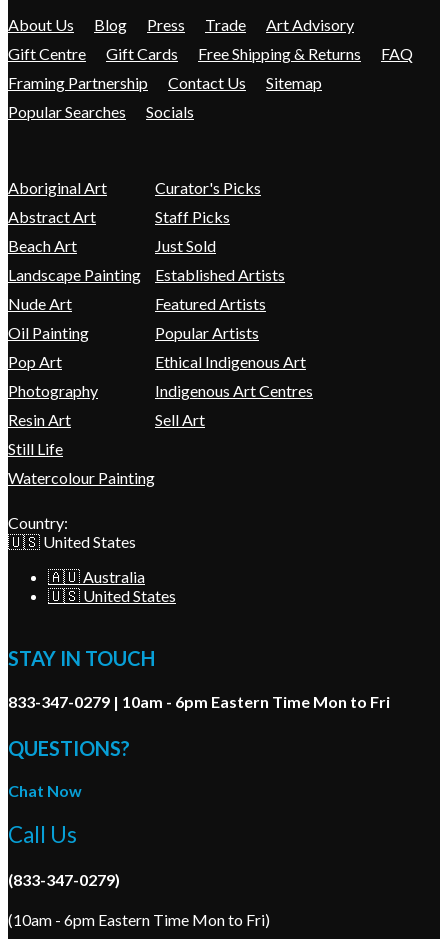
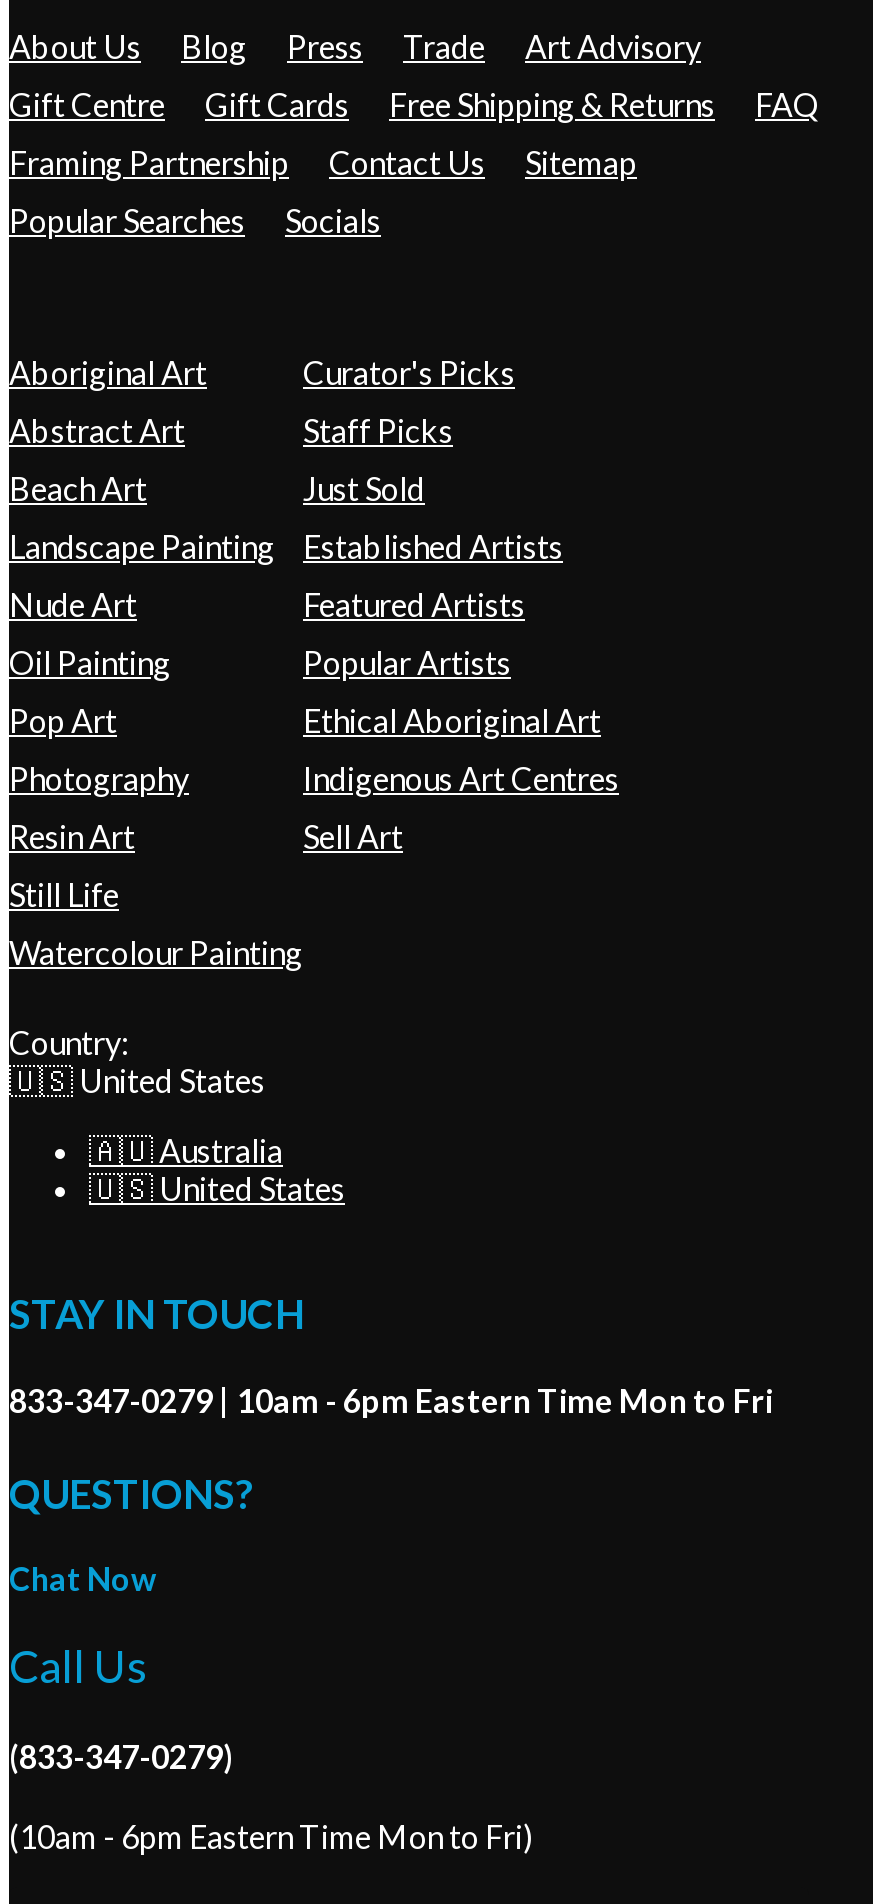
- Ethical Indigenous Art
+ Ethical Aboriginal Art
